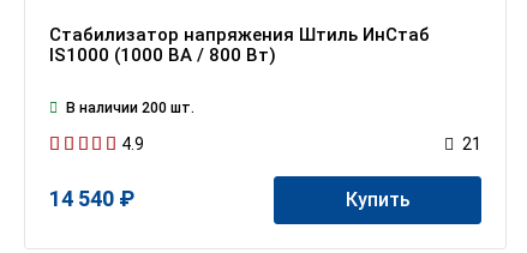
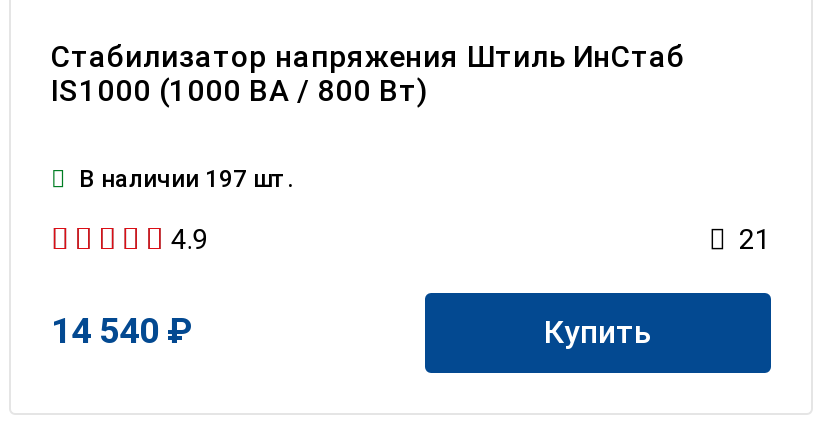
- В наличии 200 шт.
+ В наличии 197 шт.
